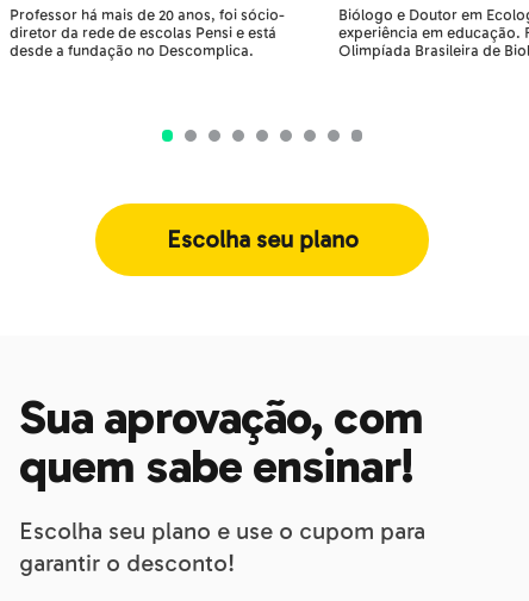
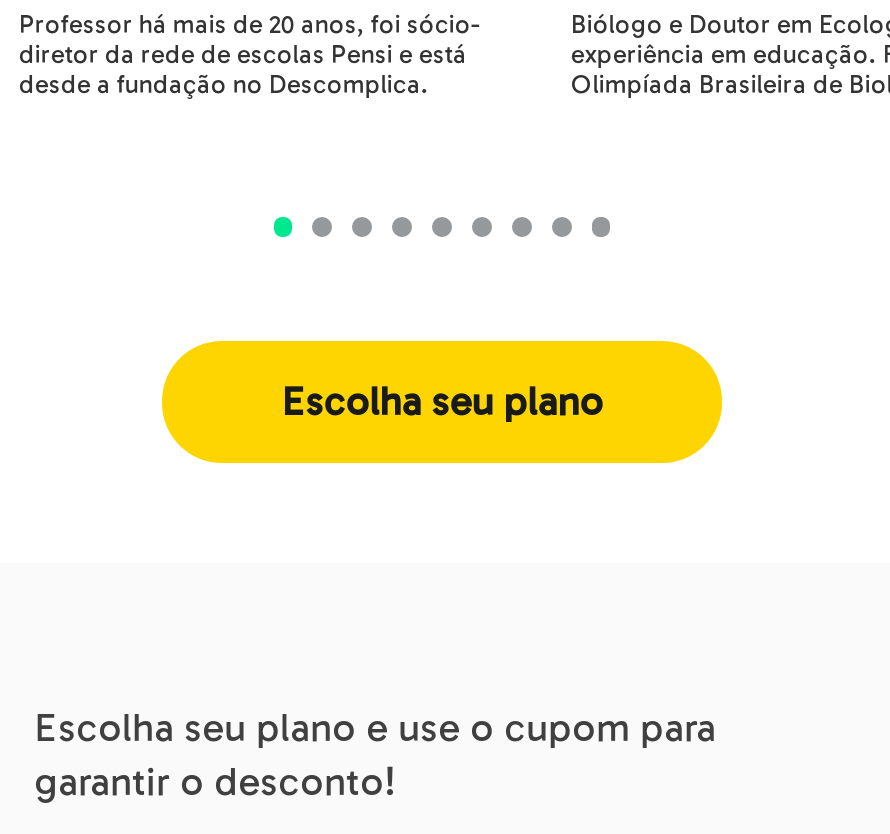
- Sua aprovação, com
- quem sabe ensinar!
